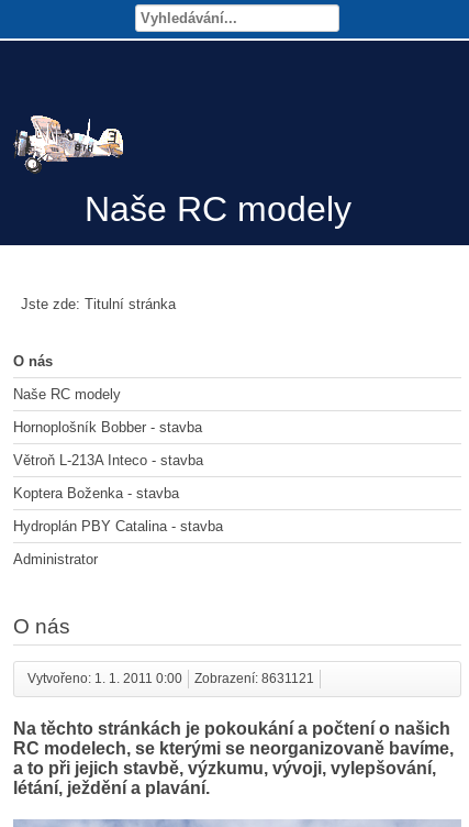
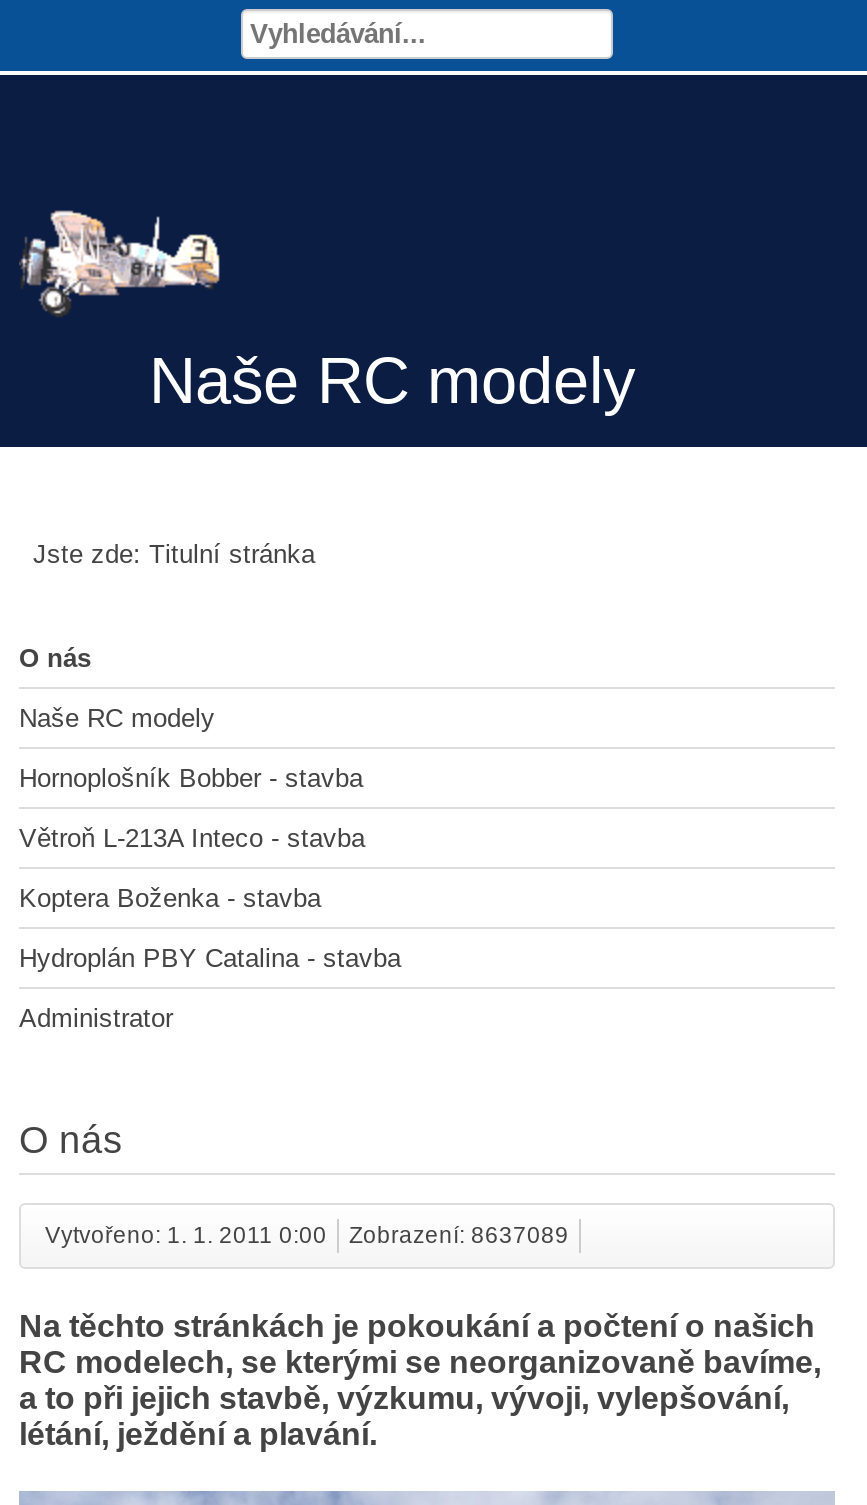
- Vytvořeno: 1. 1. 2011 0:00 Zobrazení: 8631121
+ Vytvořeno: 1. 1. 2011 0:00 Zobrazení: 8637089
